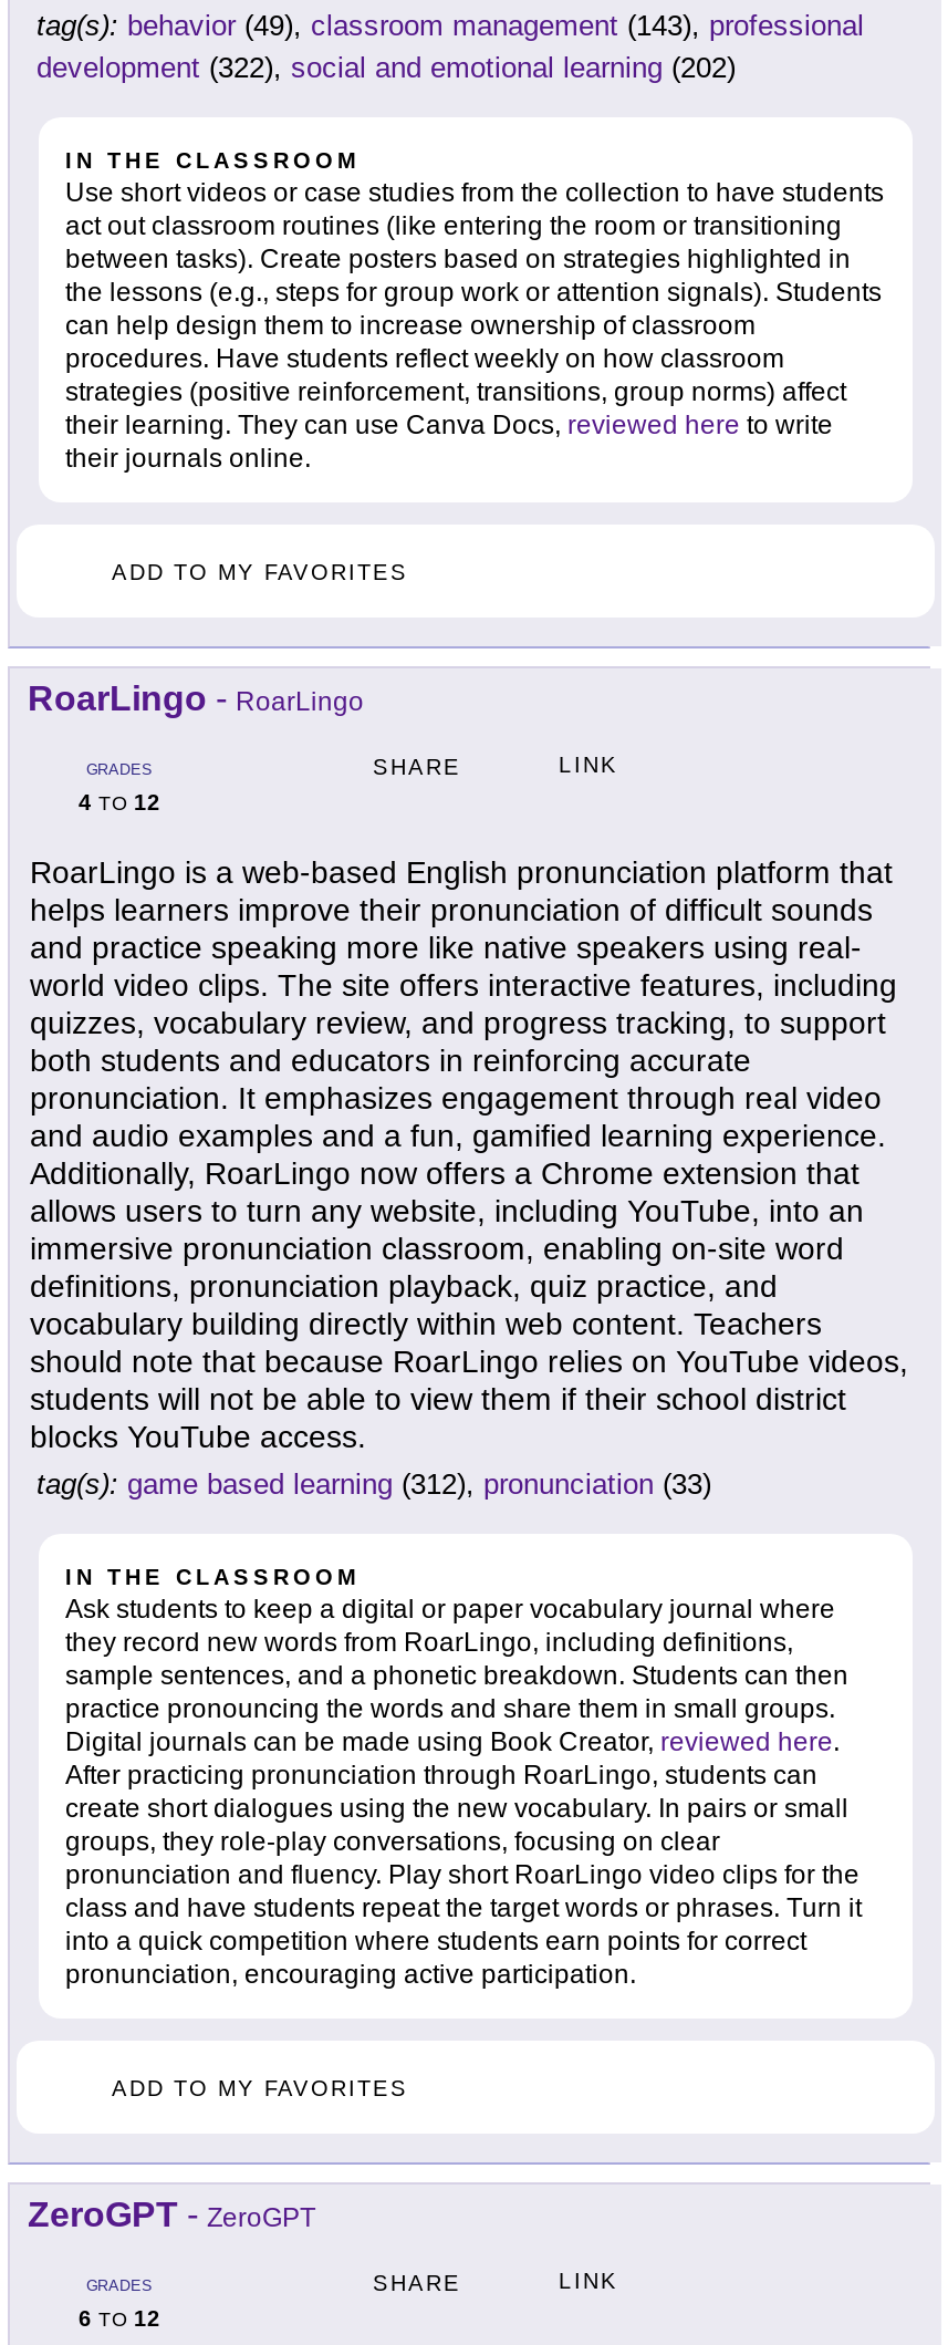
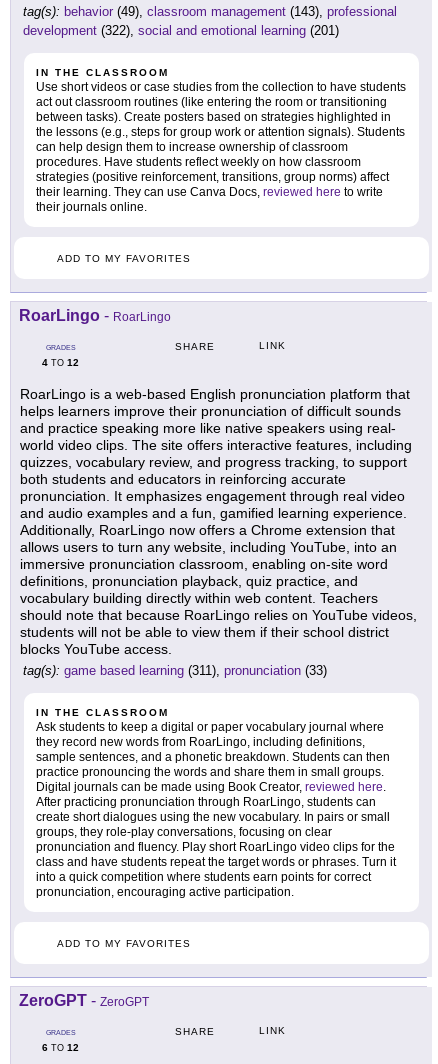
- development (322), social and emotional learning (202)
+ development (322), social and emotional learning (201)

- tag(s): game based learning (312), pronunciation (33)
+ tag(s): game based learning (311), pronunciation (33)
